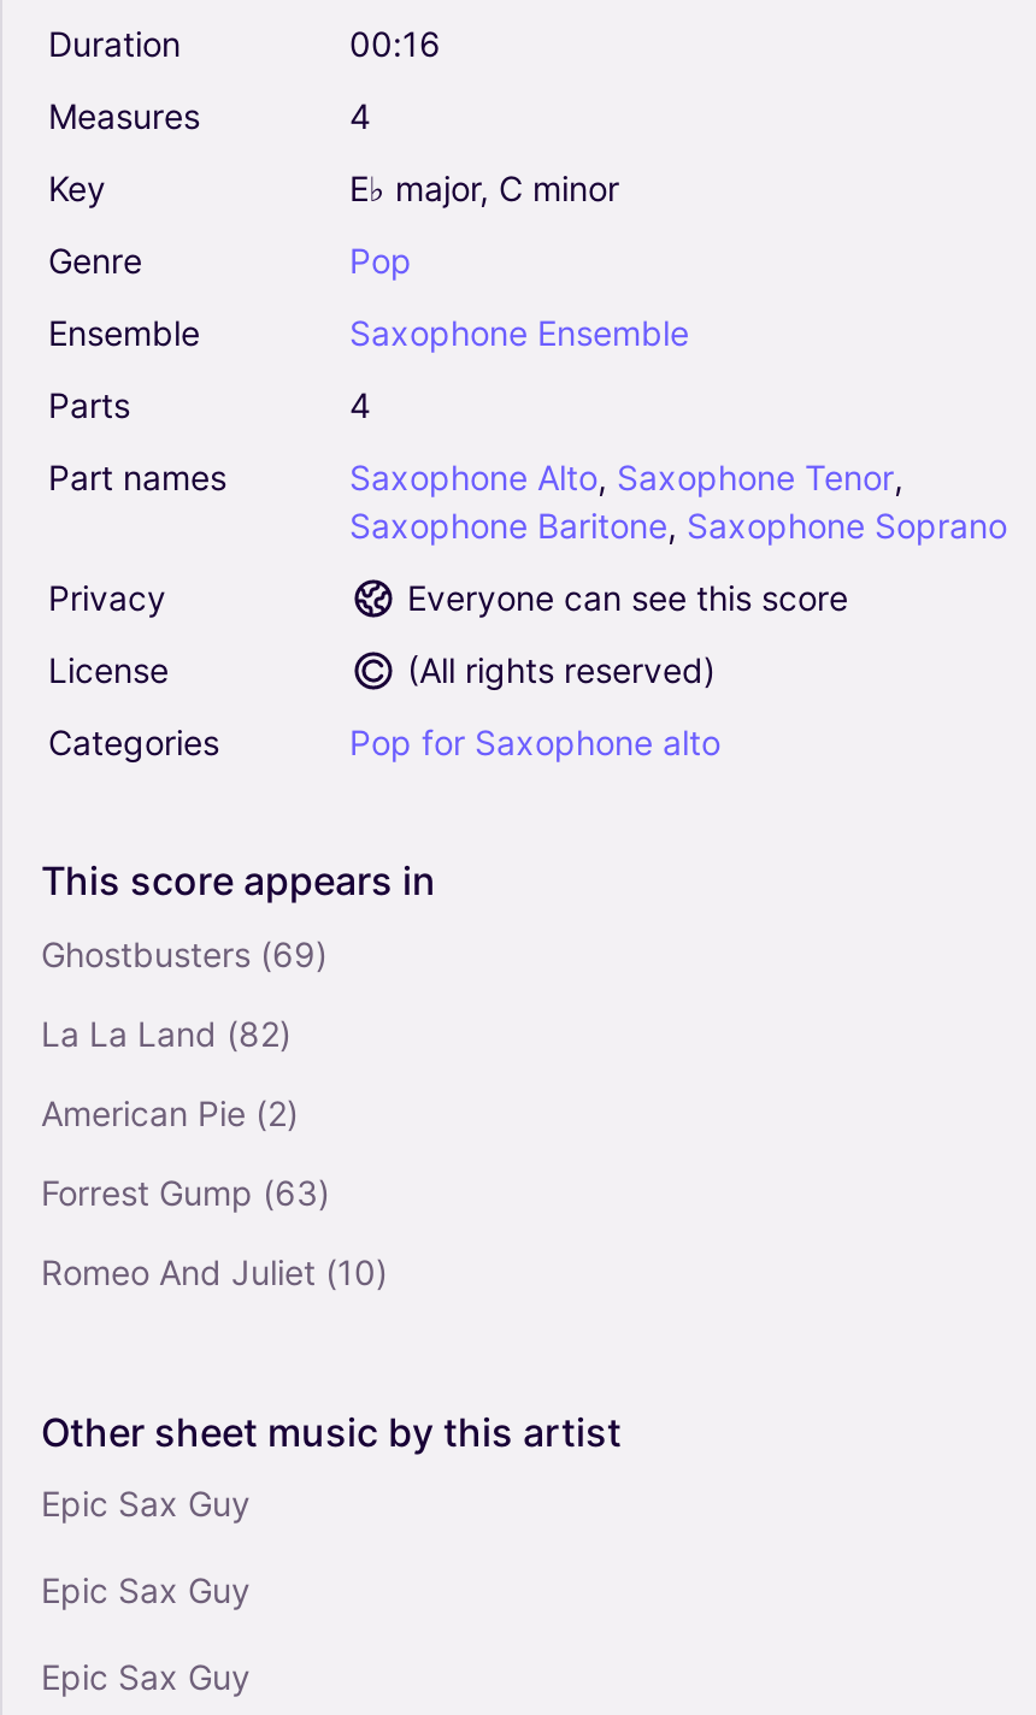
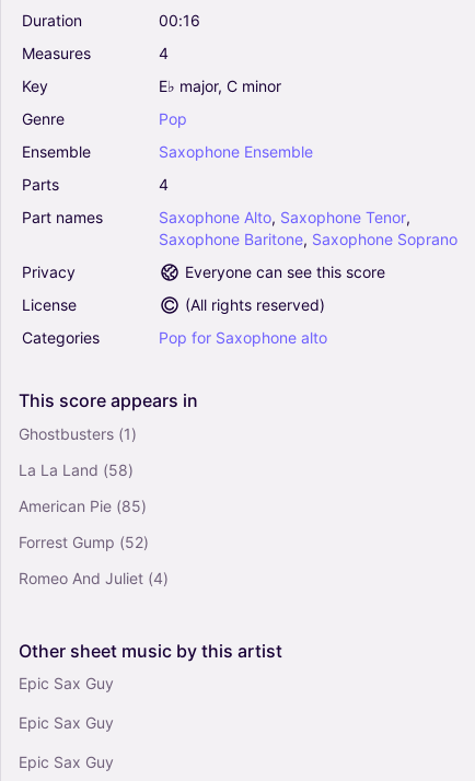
- Ghostbusters (69)
+ Ghostbusters (1)

- La La Land (82)
+ La La Land (58)

- American Pie (2)
+ American Pie (85)

- Forrest Gump (63)
+ Forrest Gump (52)

- Romeo And Juliet (10)
+ Romeo And Juliet (4)
